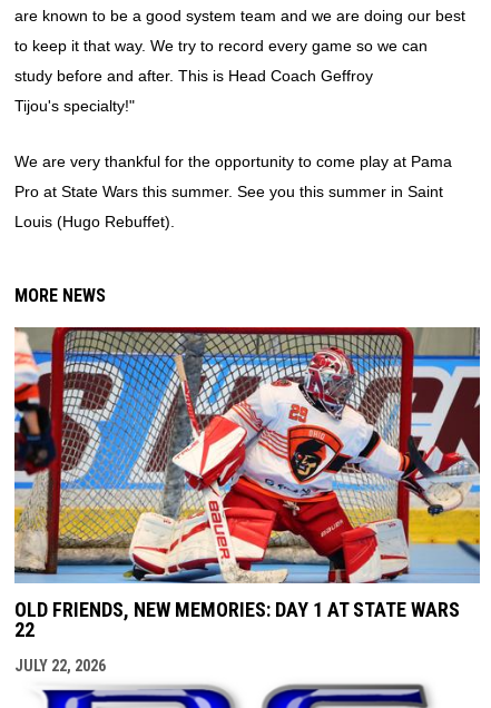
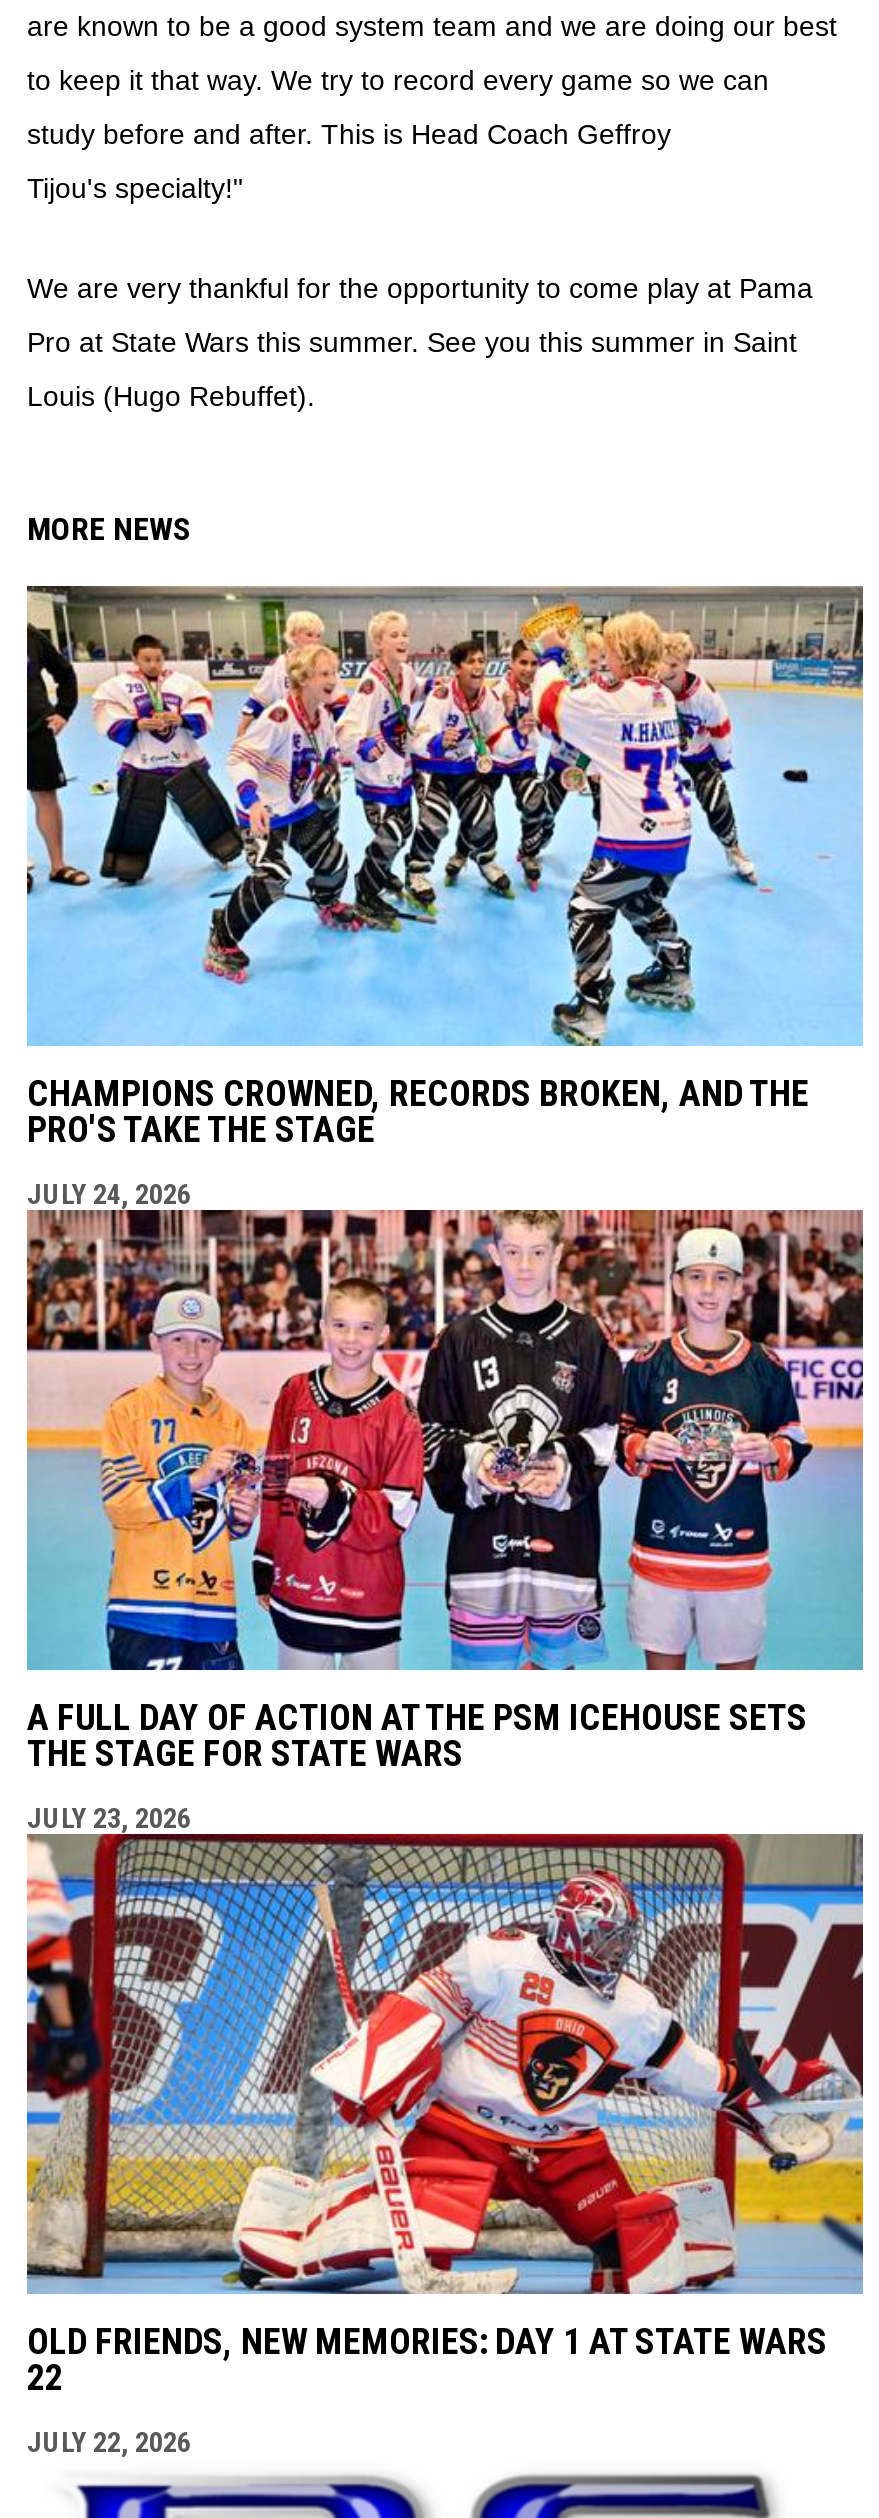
+ [image]
+ CHAMPIONS CROWNED, RECORDS BROKEN, AND THE
+ PRO'S TAKE THE STAGE
+ JULY 24, 2026

+ [image]
+ A FULL DAY OF ACTION AT THE PSM ICEHOUSE SETS
+ THE STAGE FOR STATE WARS
+ JULY 23, 2026
